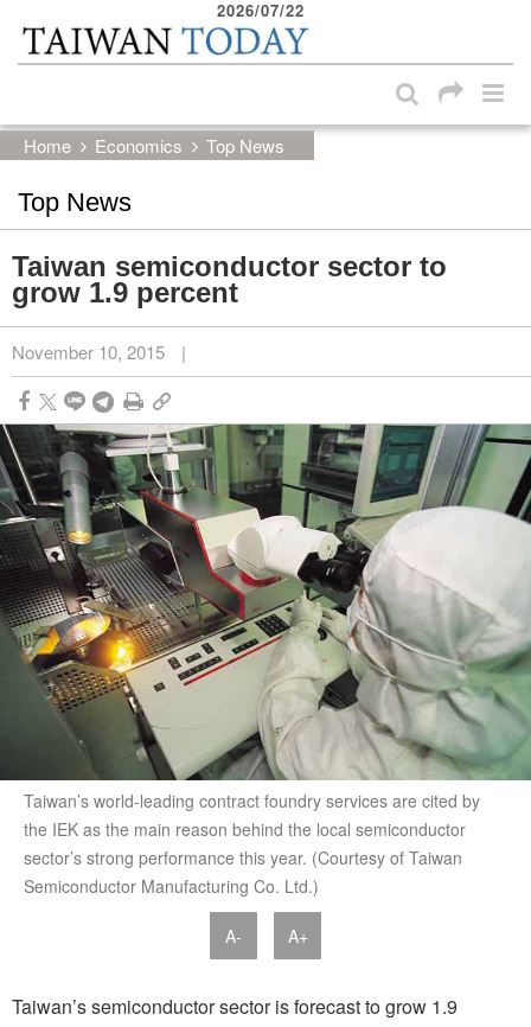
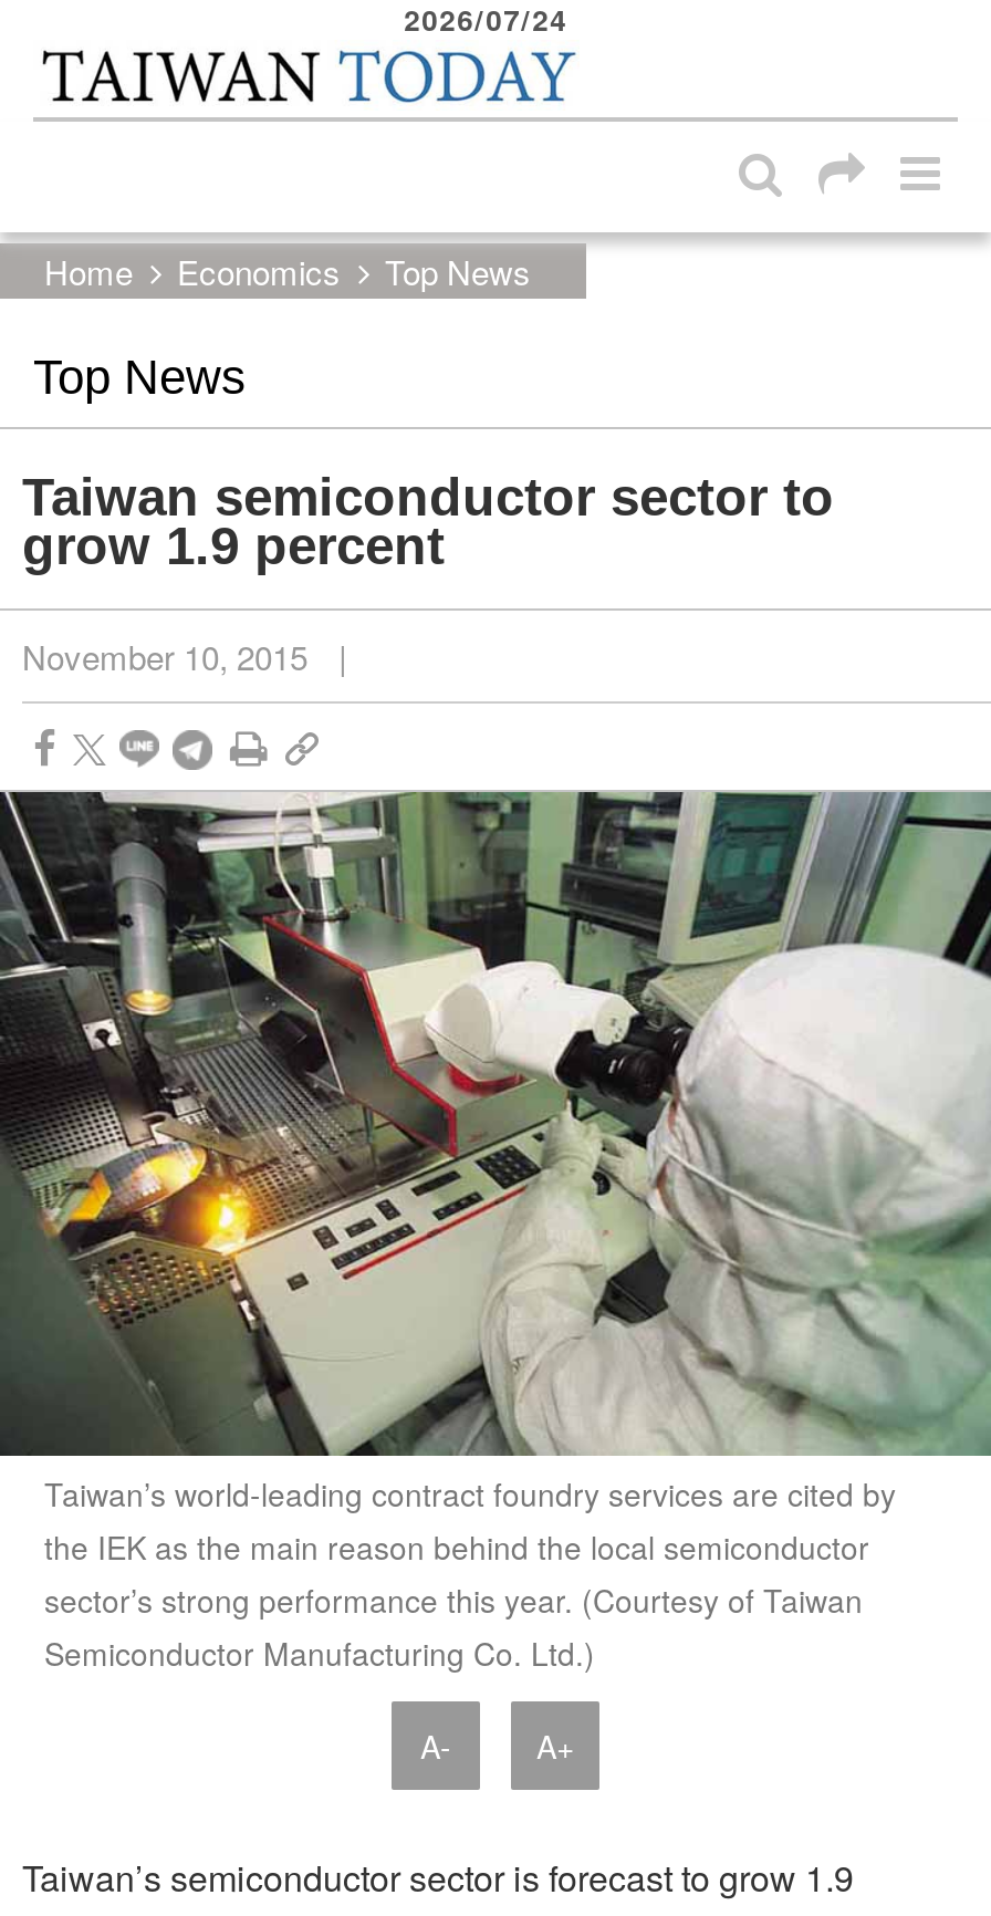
- 2026/07/22
+ 2026/07/24
